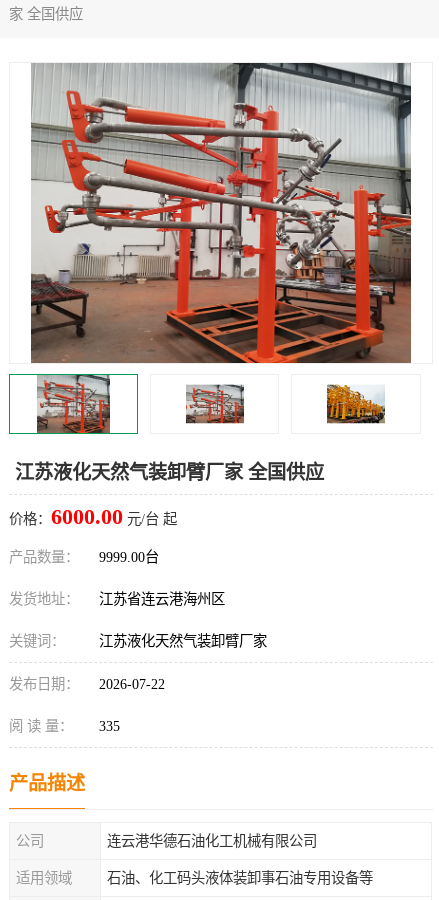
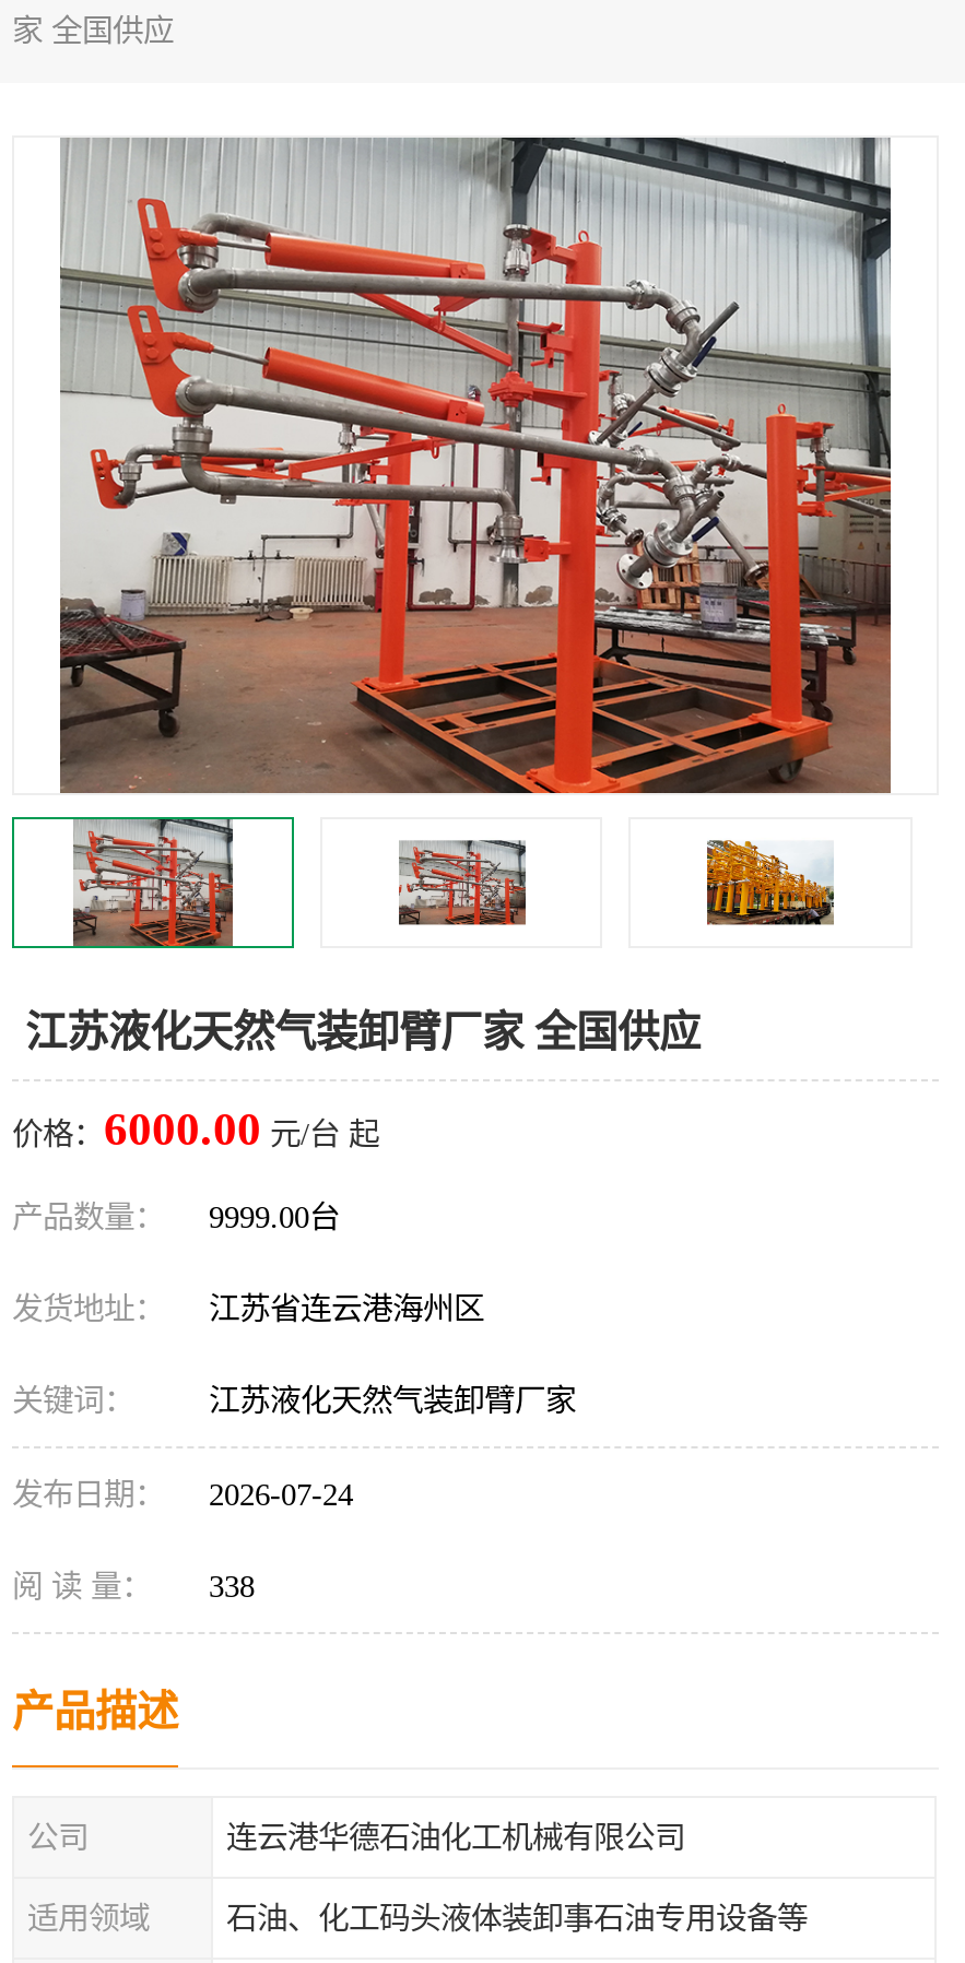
- 发布日期： 2026-07-22
+ 发布日期： 2026-07-24

- 阅 读 量： 335
+ 阅 读 量： 338
